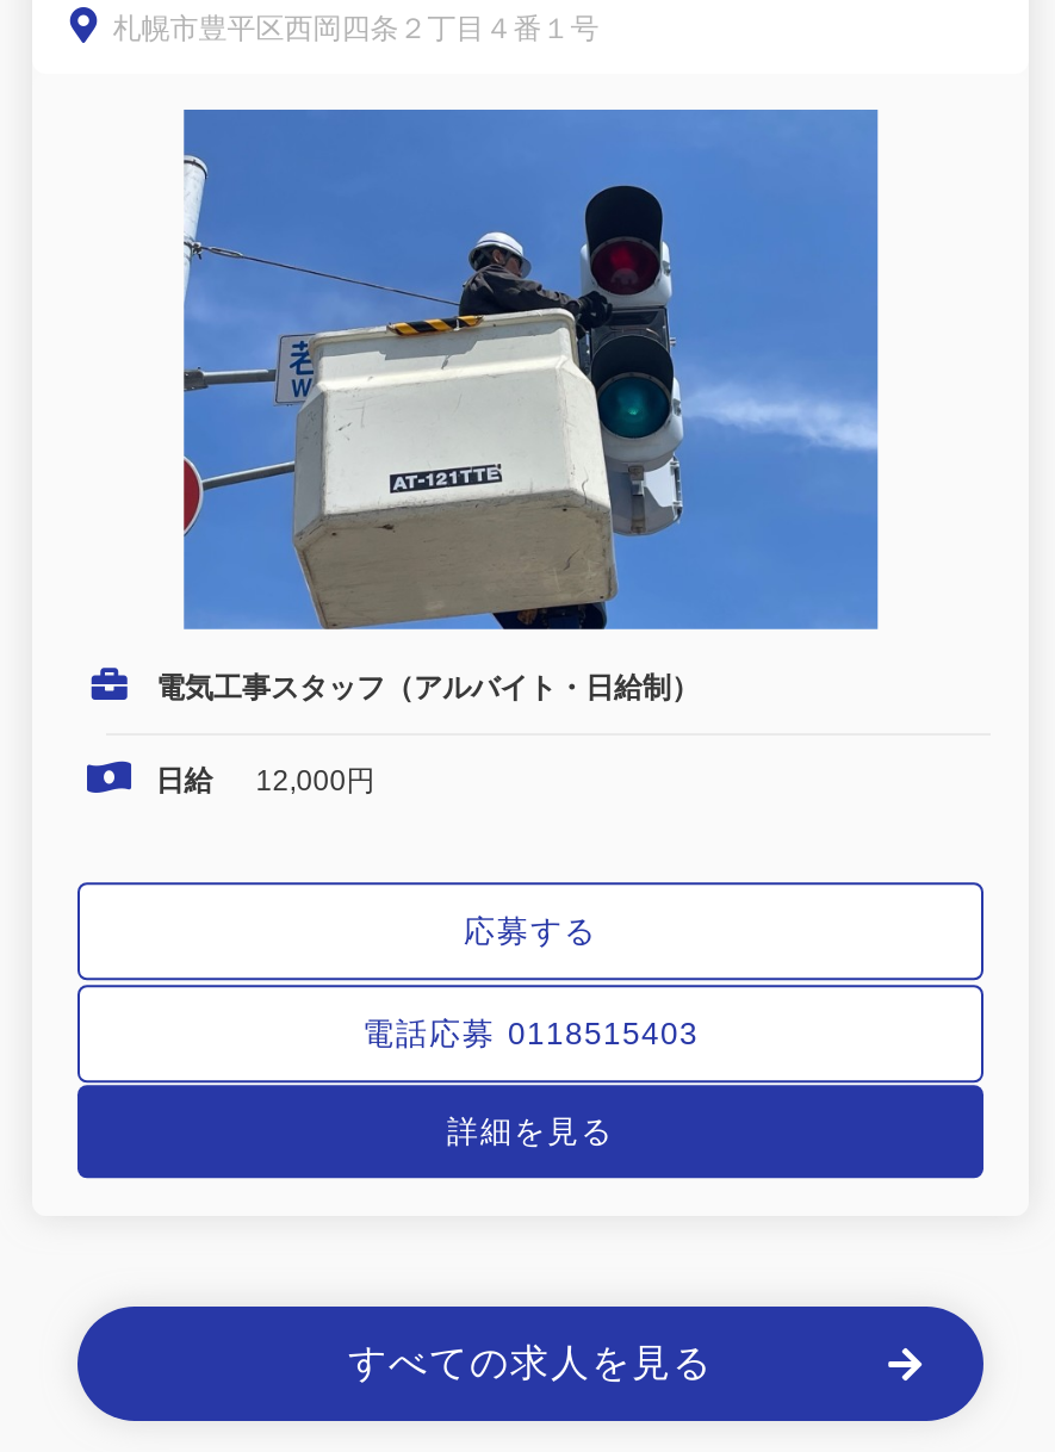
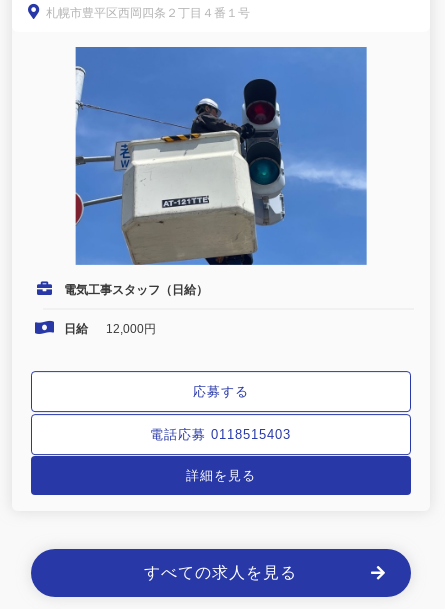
- 電気工事スタッフ（アルバイト・日給制）
+ 電気工事スタッフ（日給）
